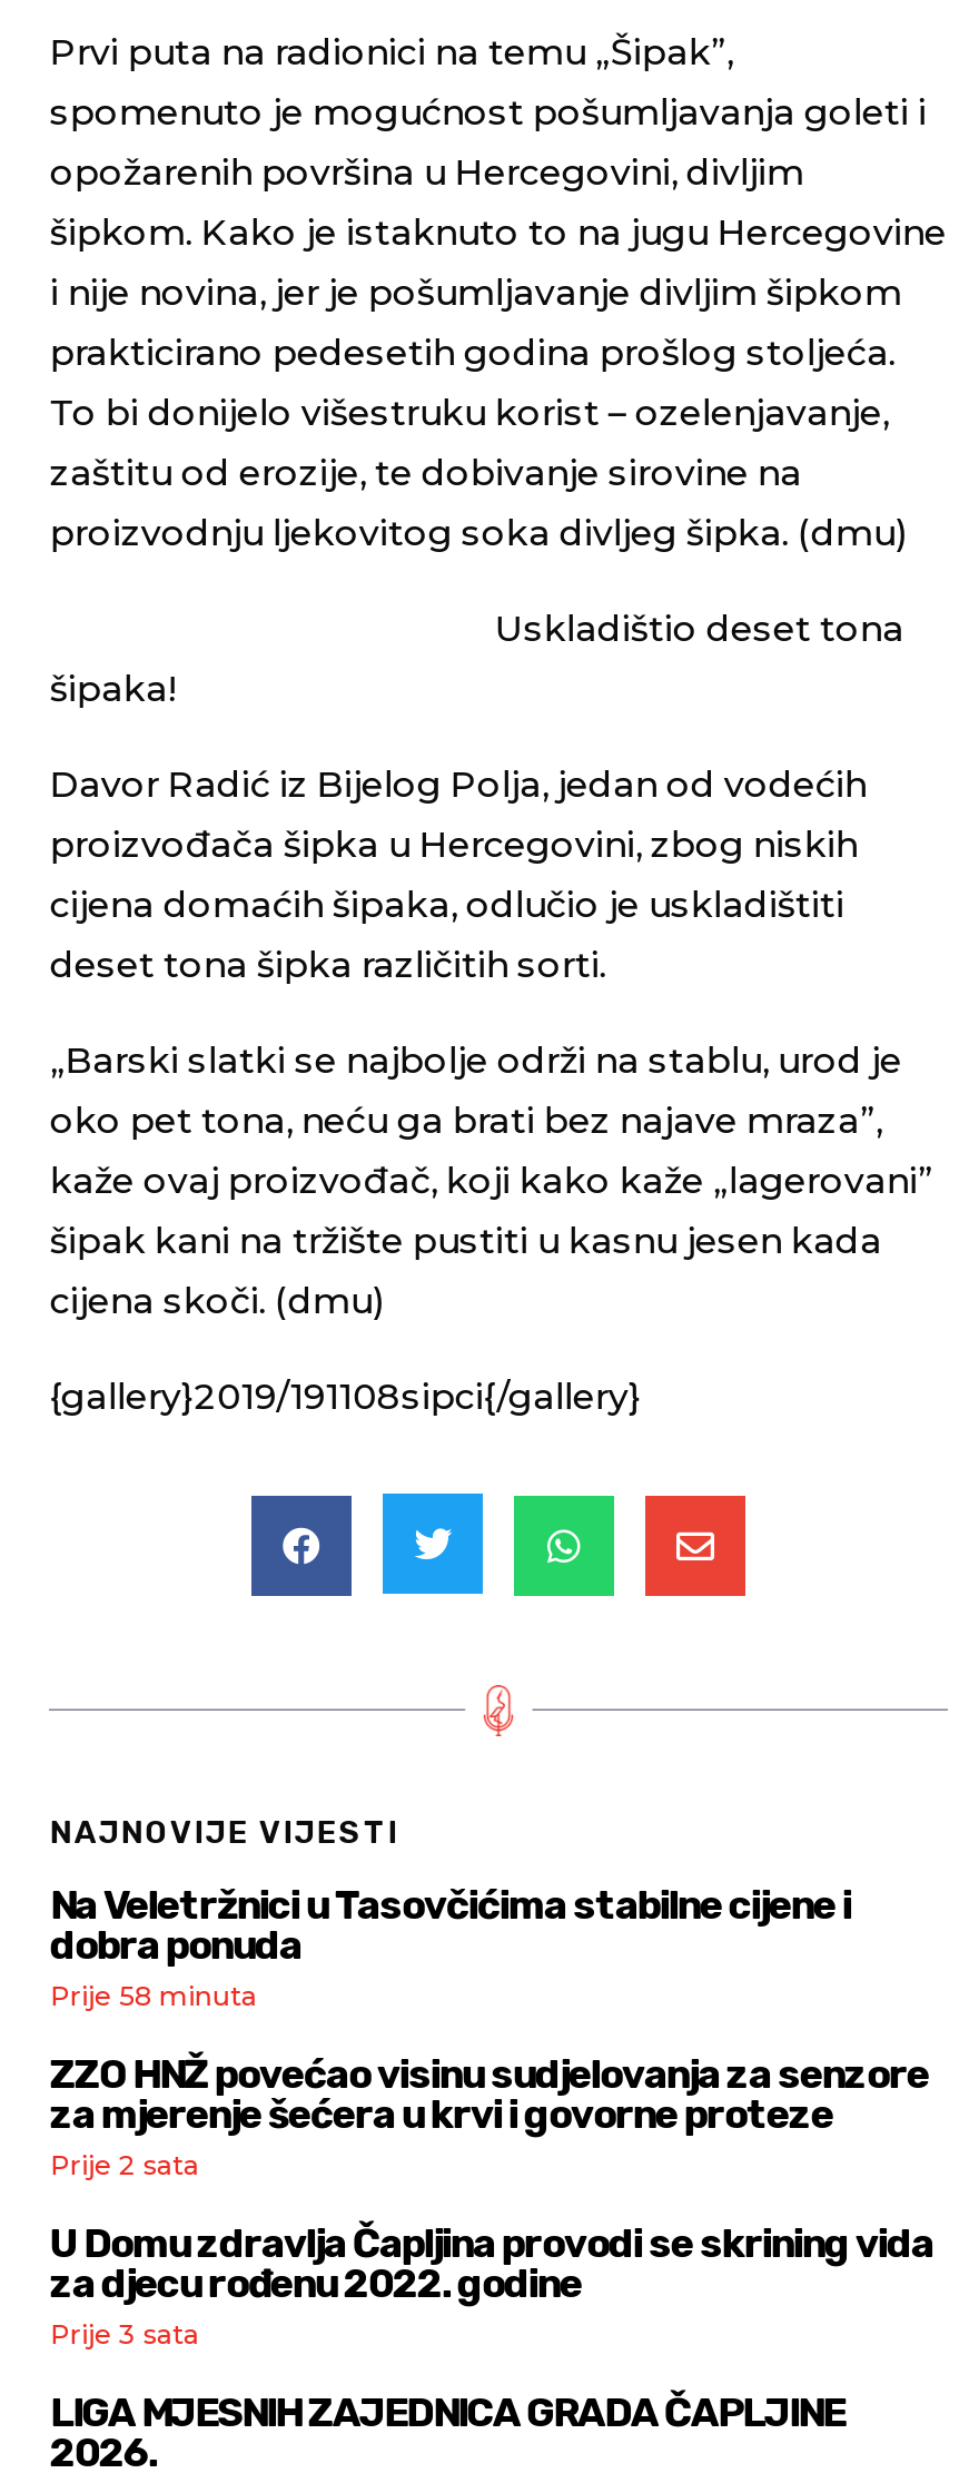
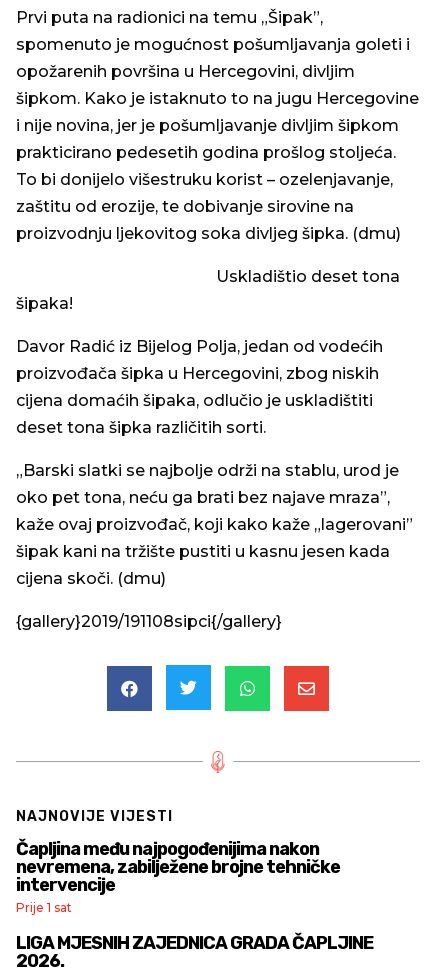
- Na Veletržnici u Tasovčićima stabilne cijene i
- dobra ponuda
- Prije 58 minuta
- ZZO HNŽ povećao visinu sudjelovanja za senzore
- za mjerenje šećera u krvi i govorne proteze
- Prije 2 sata
- U Domu zdravlja Čapljina provodi se skrining vida
- za djecu rođenu 2022. godine
- Prije 3 sata
+ Čapljina među najpogođenijima nakon
+ nevremena, zabilježene brojne tehničke
+ intervencije
+ Prije 1 sat
